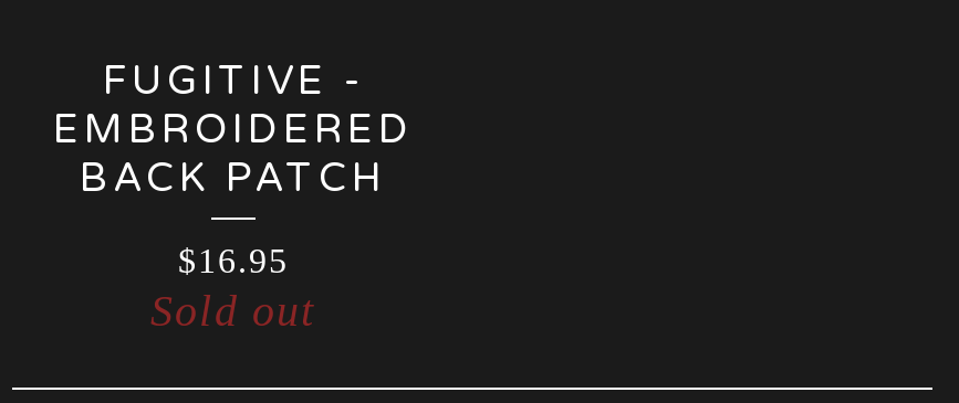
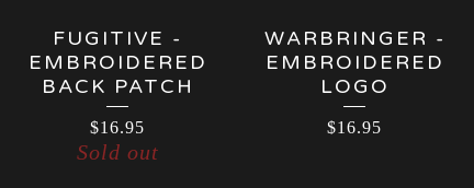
+ WARBRINGER -
+ EMBROIDERED
+ LOGO
+ $16.95
